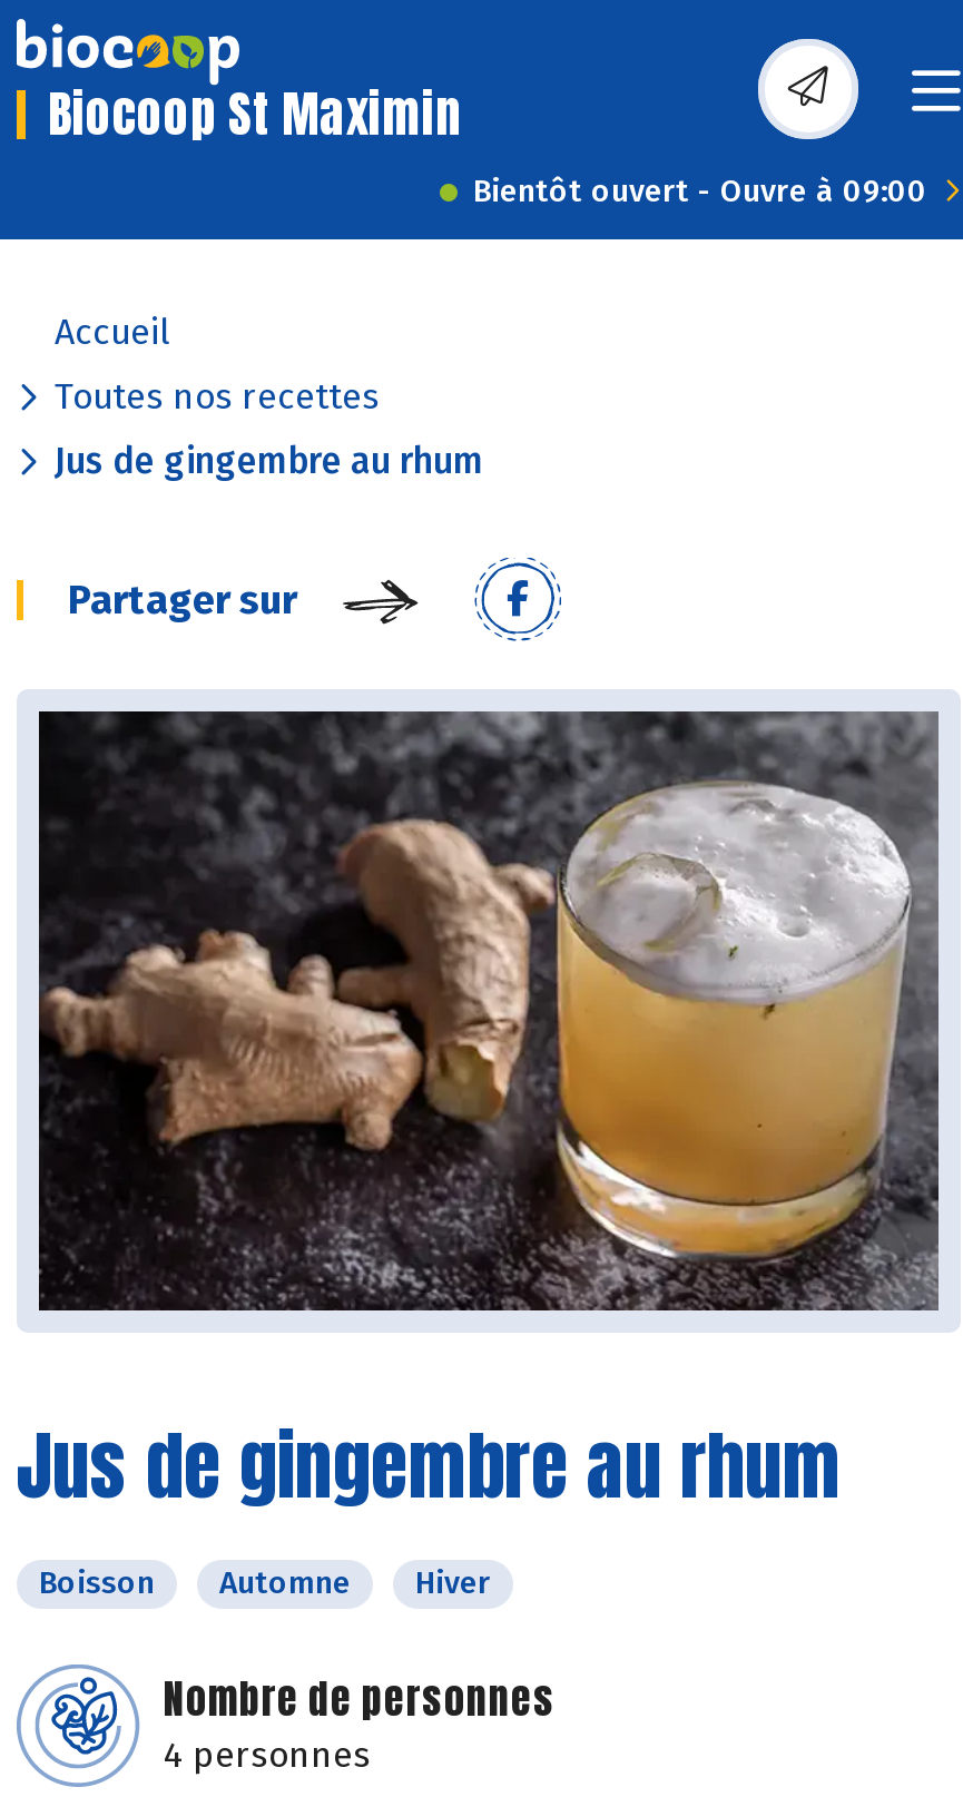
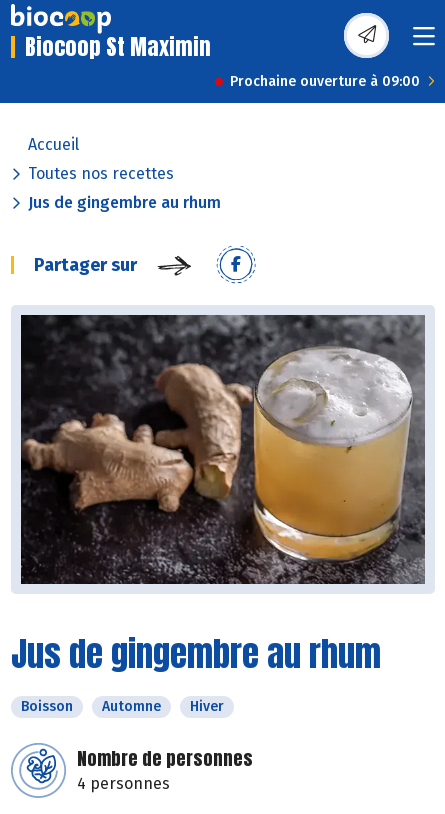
- Bientôt ouvert - Ouvre à 09:00
+ Prochaine ouverture à 09:00
